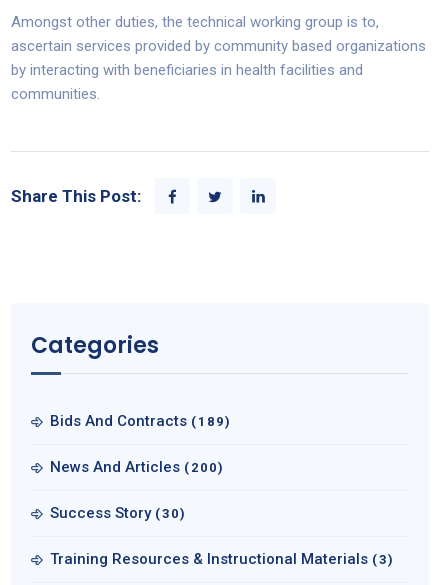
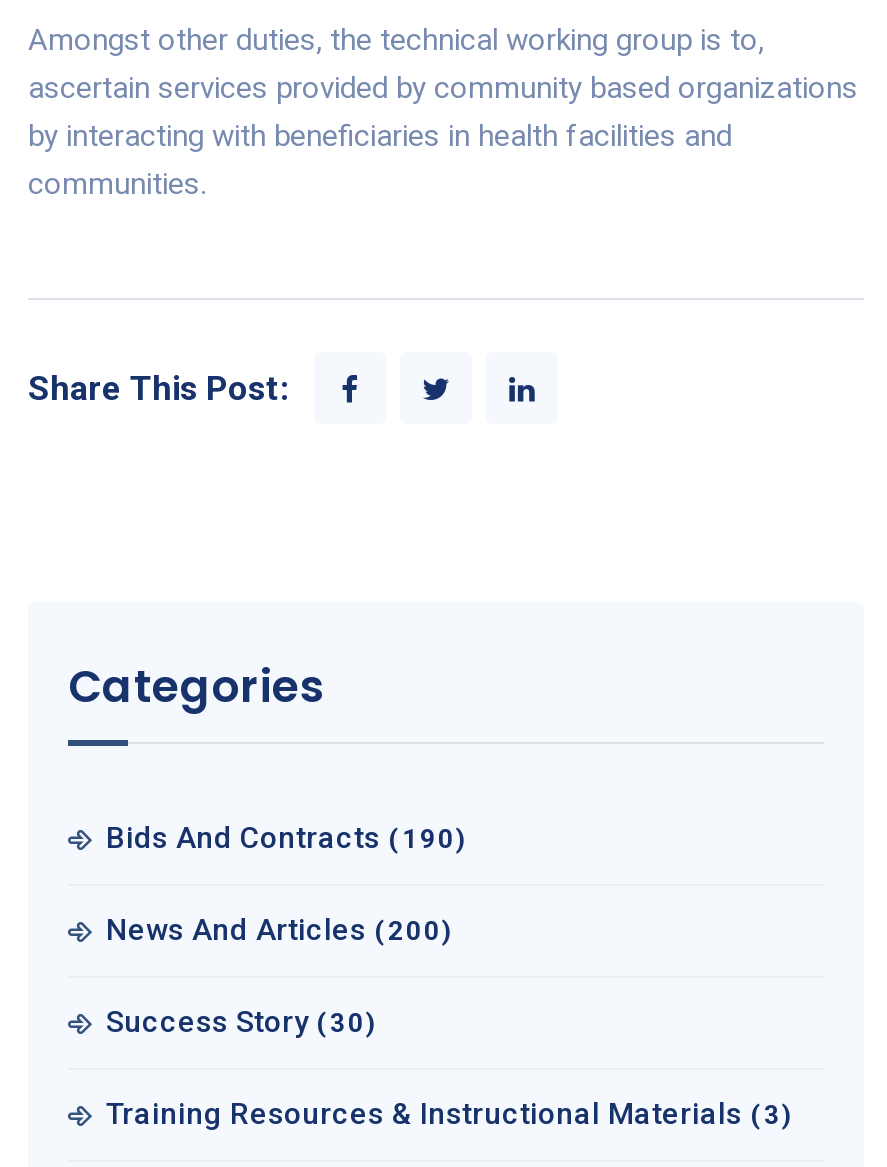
- Bids And Contracts (189)
+ Bids And Contracts (190)
